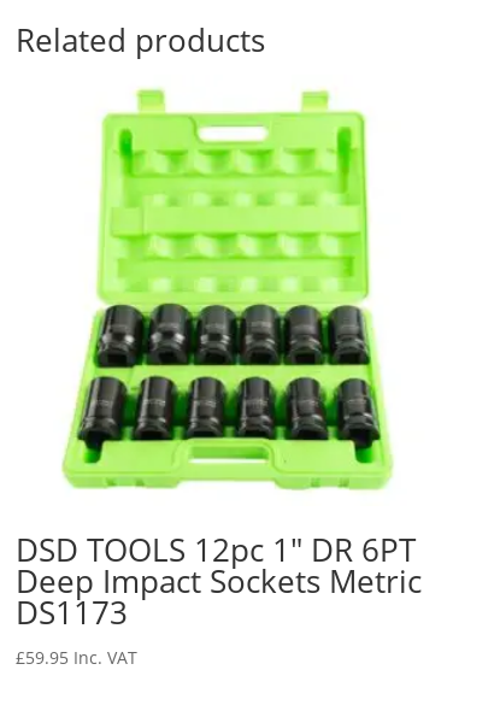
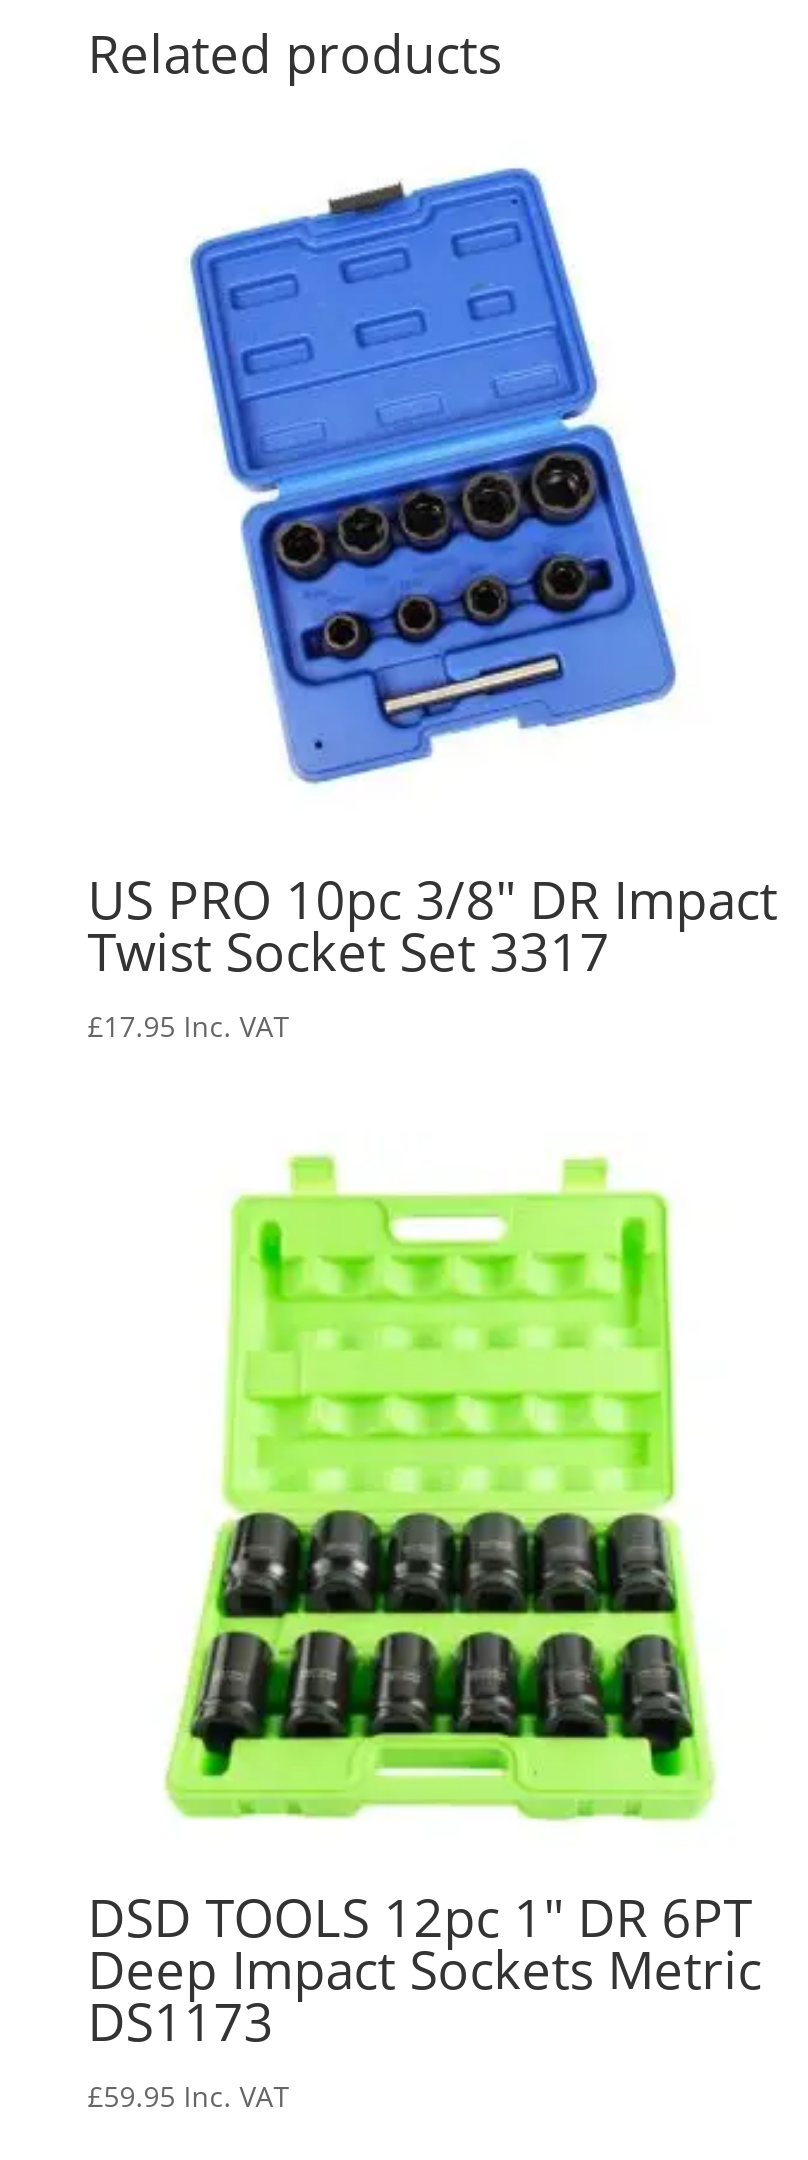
+ [image]
+ US PRO 10pc 3/8″ DR Impact
+ Twist Socket Set 3317
+ £17.95 Inc. VAT
